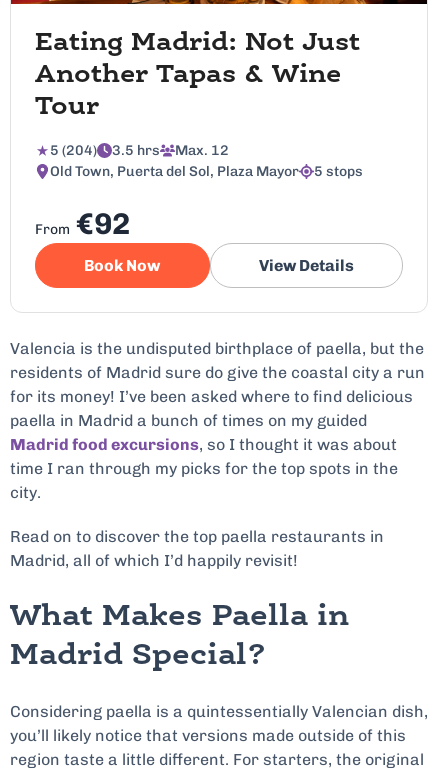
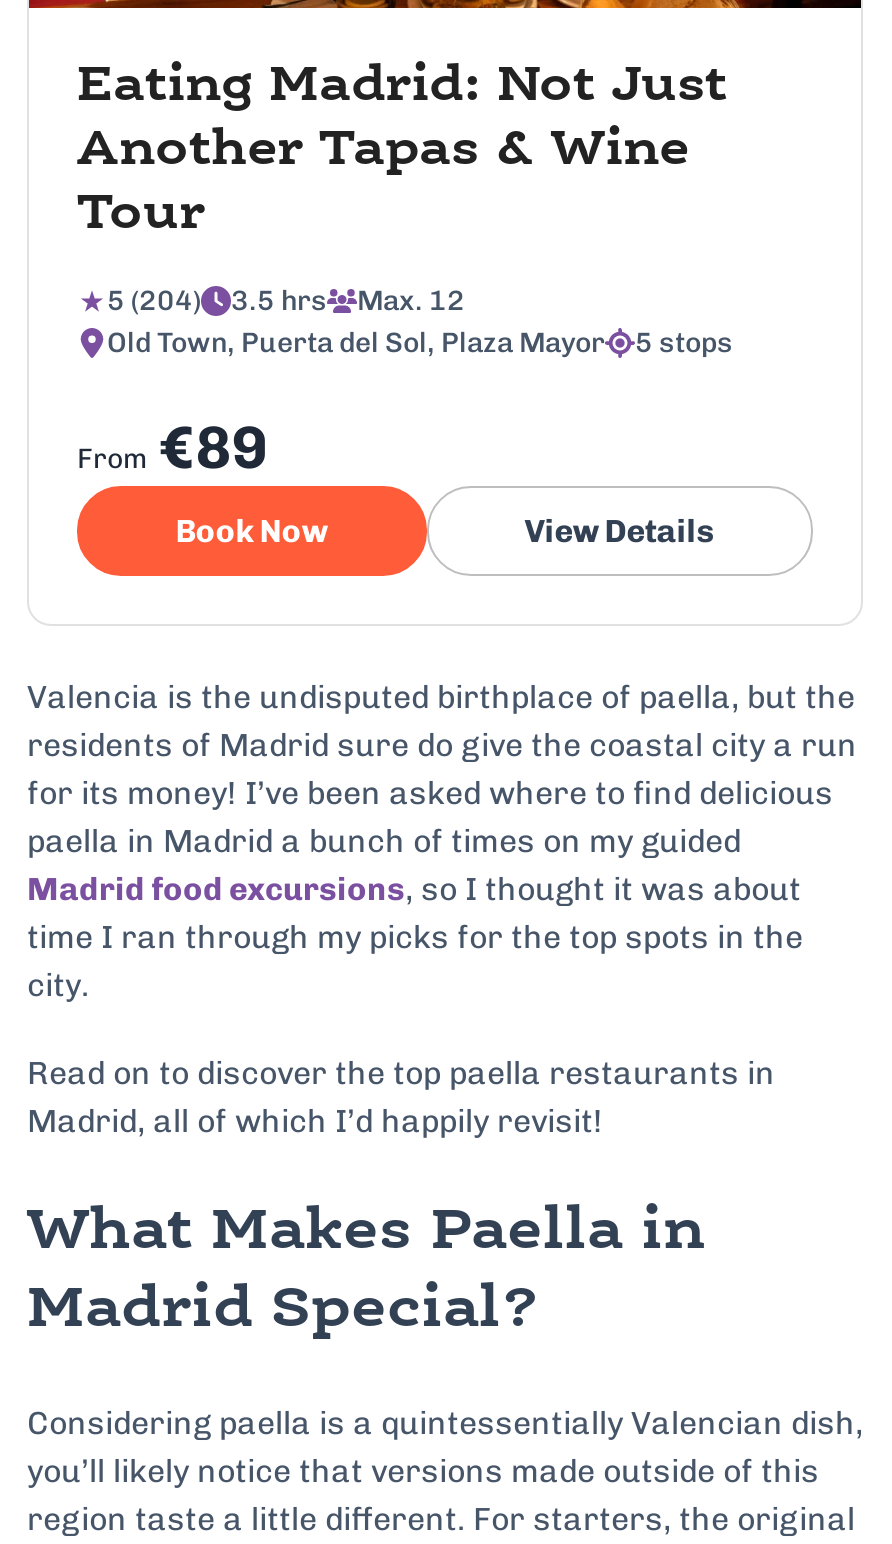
- From €92
+ From €89
